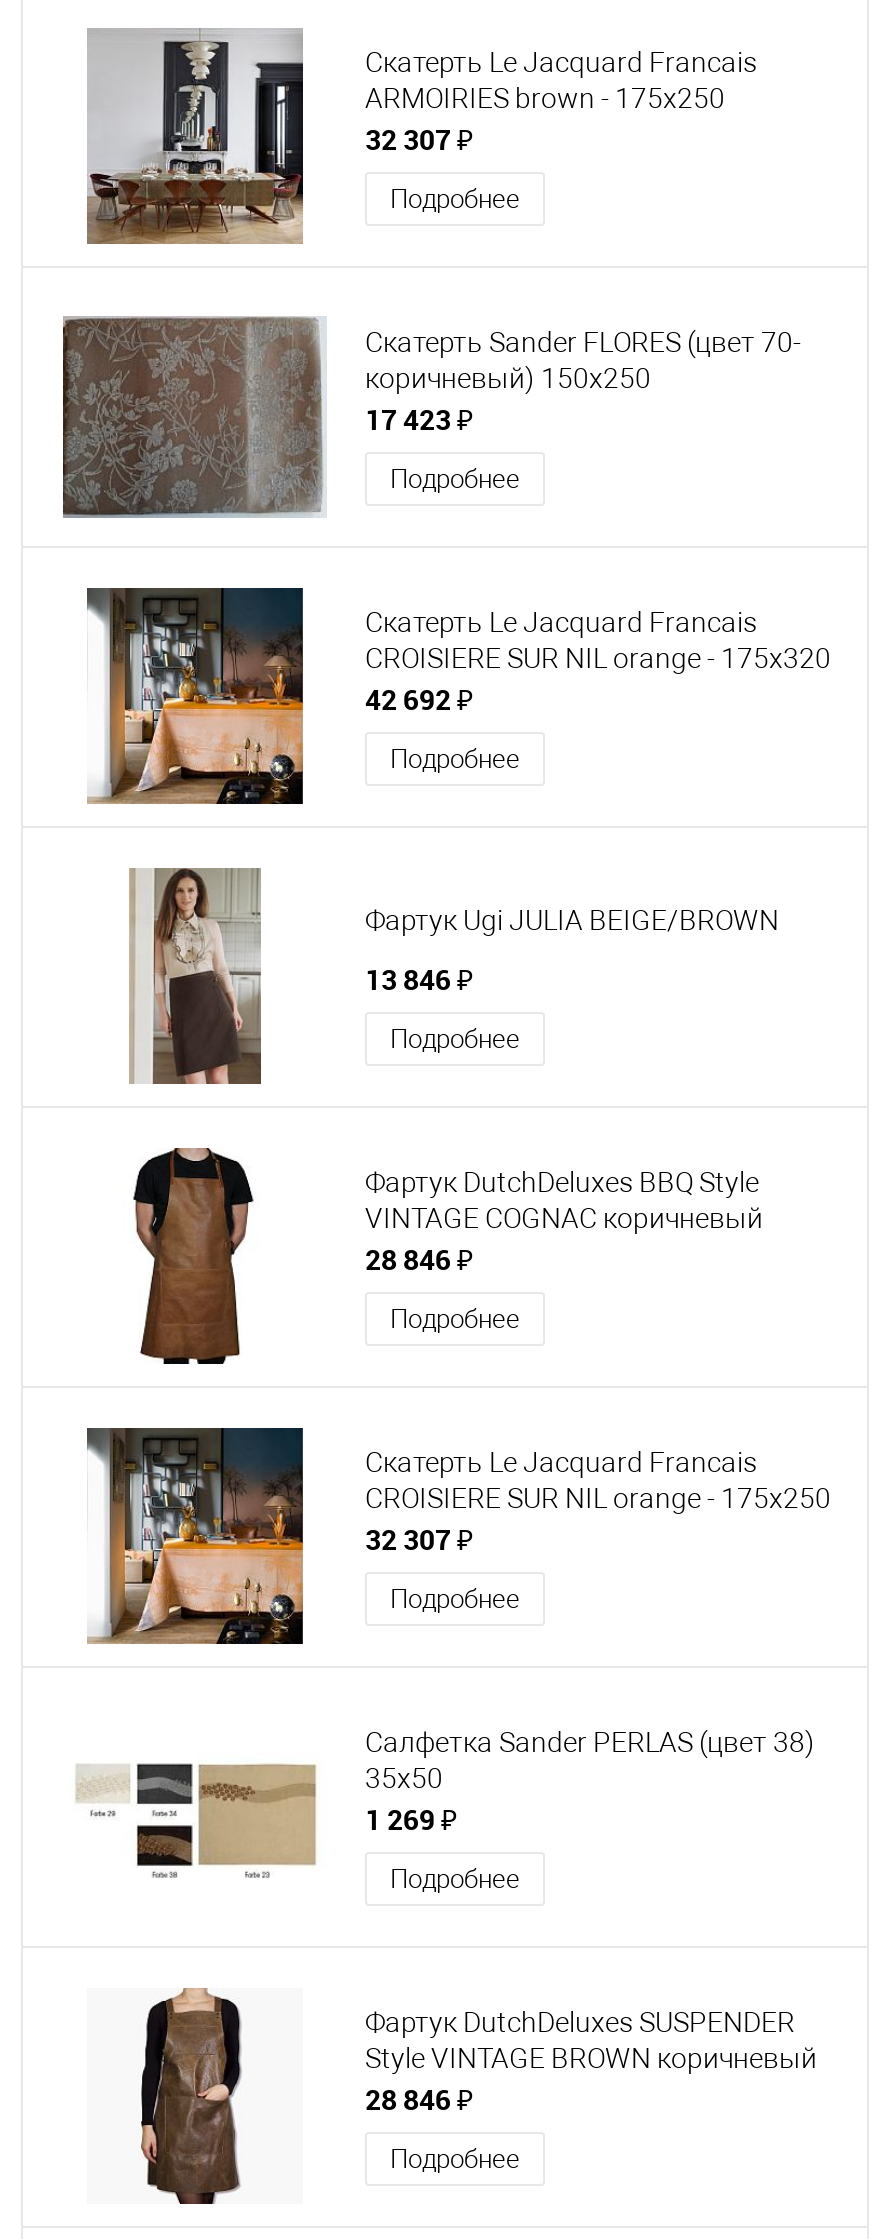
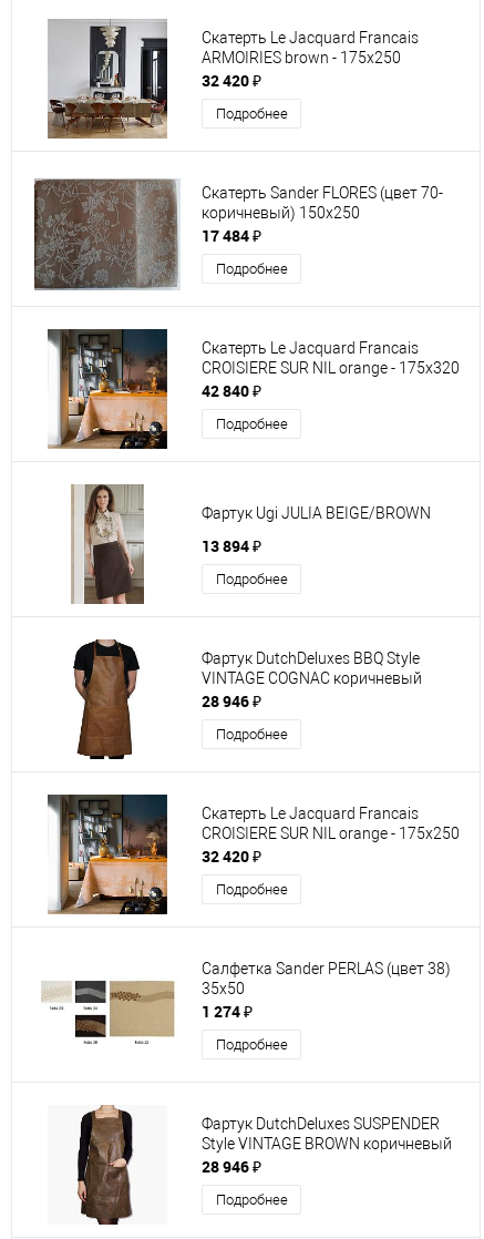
- 32 307 ₽
+ 32 420 ₽

- 17 423 ₽
+ 17 484 ₽

- 42 692 ₽
+ 42 840 ₽

- 13 846 ₽
+ 13 894 ₽

- 28 846 ₽
+ 28 946 ₽

- 32 307 ₽
+ 32 420 ₽

- 1 269 ₽
+ 1 274 ₽

- 28 846 ₽
+ 28 946 ₽
